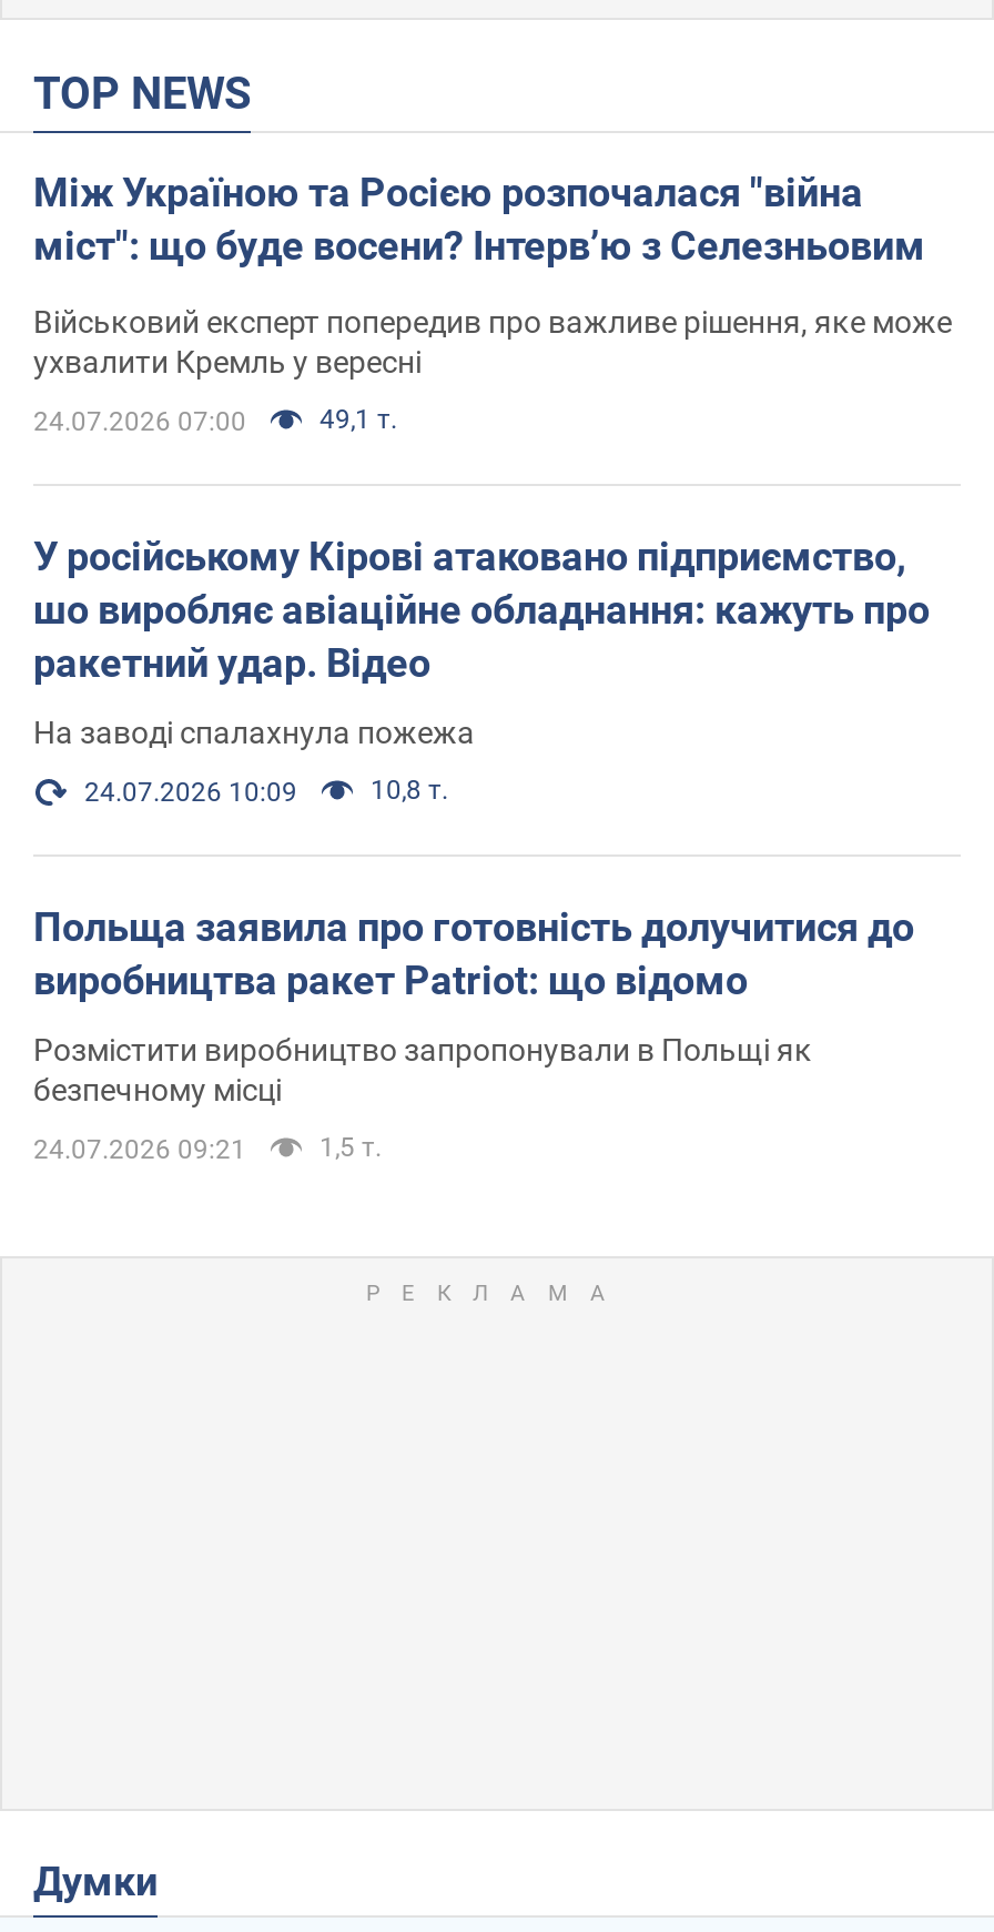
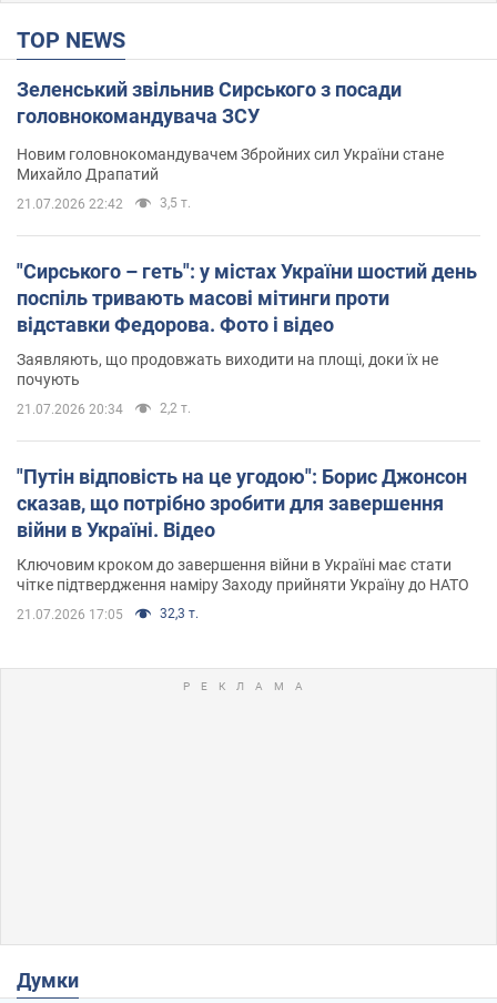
- Між Україною та Росією розпочалася "війна
- міст": що буде восени? Інтерв’ю з Селезньовим
+ Зеленський звільнив Сирського з посади
+ головнокомандувача ЗСУ

- Військовий експерт попередив про важливе рішення, яке може
- ухвалити Кремль у вересні
+ Новим головнокомандувачем Збройних сил України стане
+ Михайло Драпатий

- 24.07.2026 07:00
- 49,1 т.
+ 21.07.2026 22:42
+ 3,5 т.

- У російському Кірові атаковано підприємство,
- шо виробляє авіаційне обладнання: кажуть про
- ракетний удар. Відео
+ "Сирського – геть": у містах України шостий день
+ поспіль тривають масові мітинги проти
+ відставки Федорова. Фото і відео

- На заводі спалахнула пожежа
+ Заявляють, що продовжать виходити на площі, доки їх не
+ почують

- 24.07.2026 10:09
- 10,8 т.
+ 21.07.2026 20:34
+ 2,2 т.

- Польща заявила про готовність долучитися до
- виробництва ракет Patriot: що відомо
+ "Путін відповість на це угодою": Борис Джонсон
+ сказав, що потрібно зробити для завершення
+ війни в Україні. Відео

- Розмістити виробництво запропонували в Польщі як
- безпечному місці
+ Ключовим кроком до завершення війни в Україні має стати
+ чітке підтвердження наміру Заходу прийняти Україну до НАТО

- 24.07.2026 09:21
- 1,5 т.
+ 21.07.2026 17:05
+ 32,3 т.
